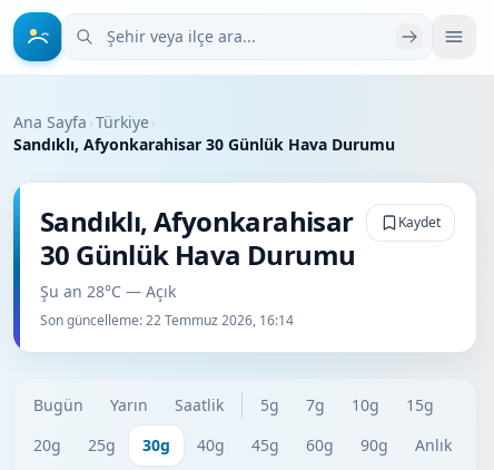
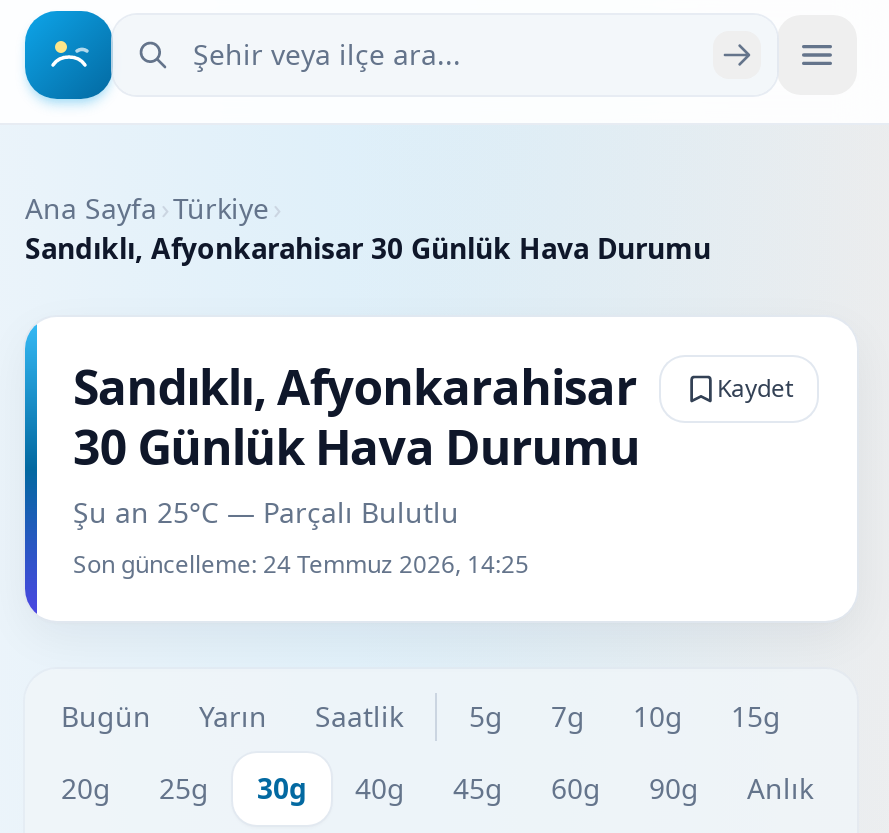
- Şu an 28°C — Açık
- Son güncelleme: 22 Temmuz 2026, 16:14
+ Şu an 25°C — Parçalı Bulutlu
+ Son güncelleme: 24 Temmuz 2026, 14:25
